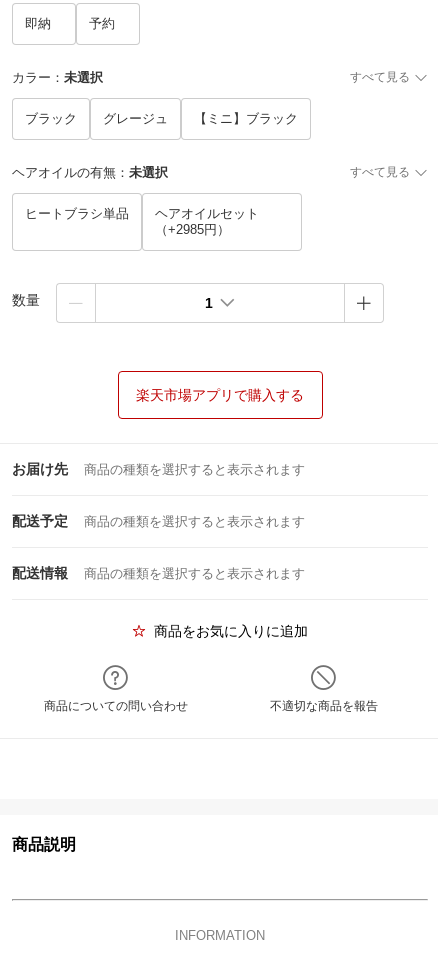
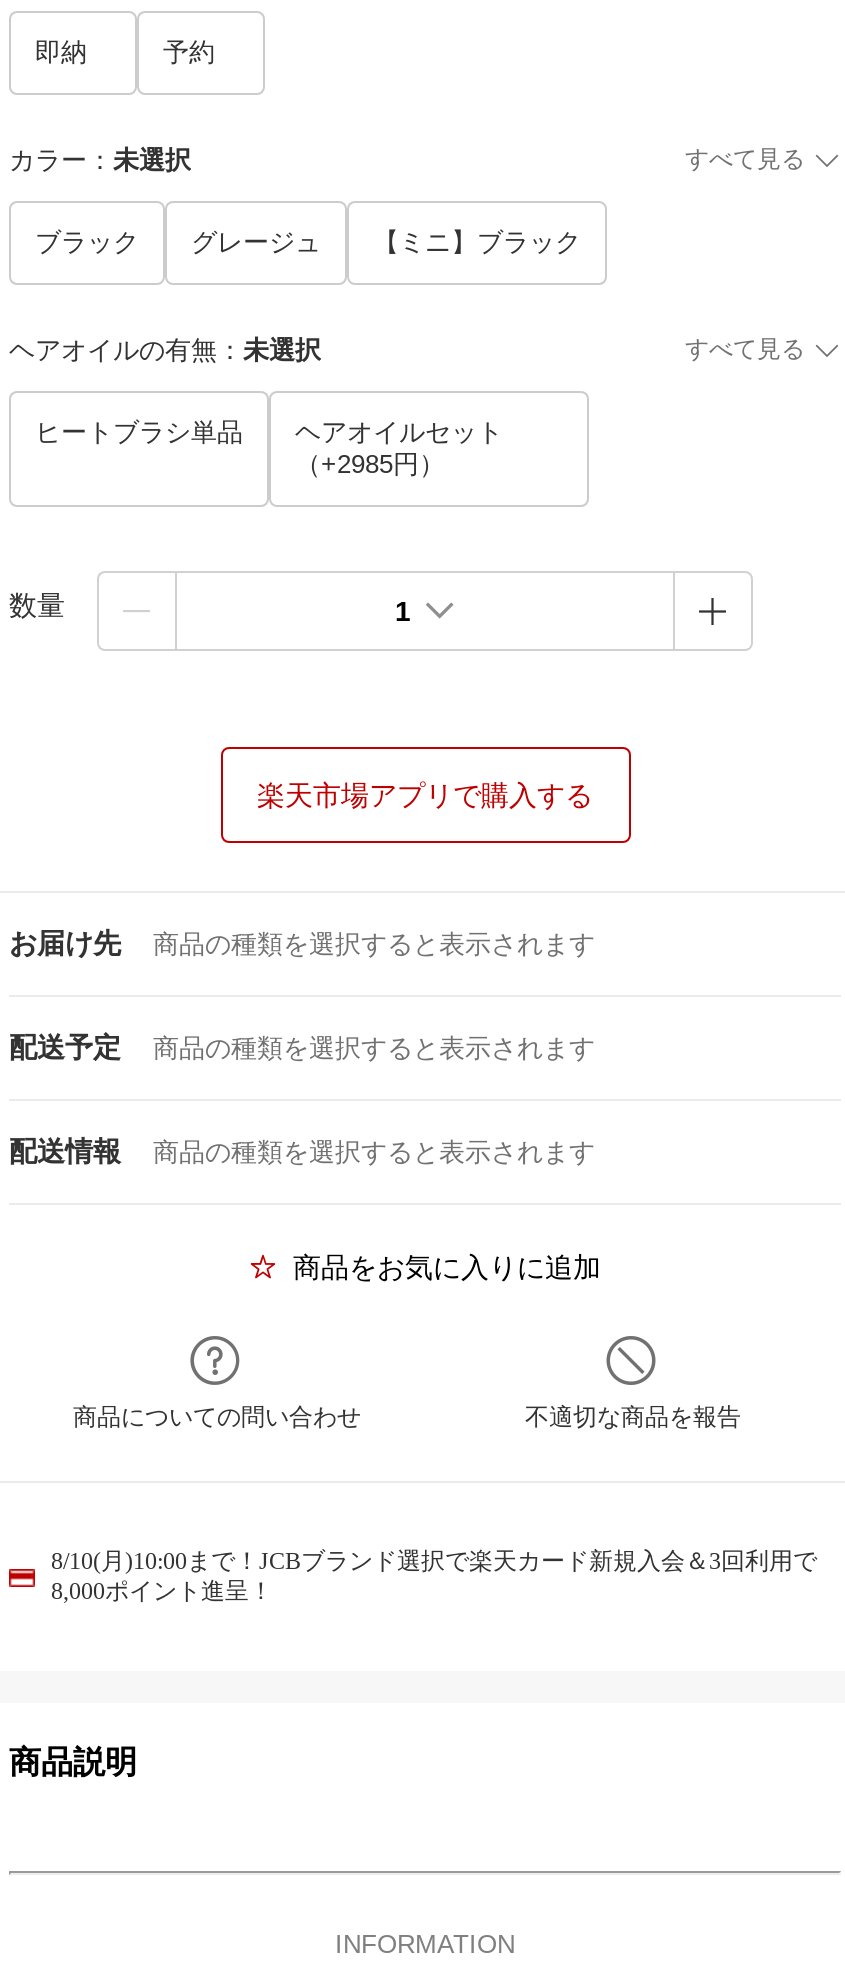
+ 8/10(月)10:00まで！JCBブランド選択で楽天カード新規入会＆3回利用で
+ 8,000ポイント進呈！
